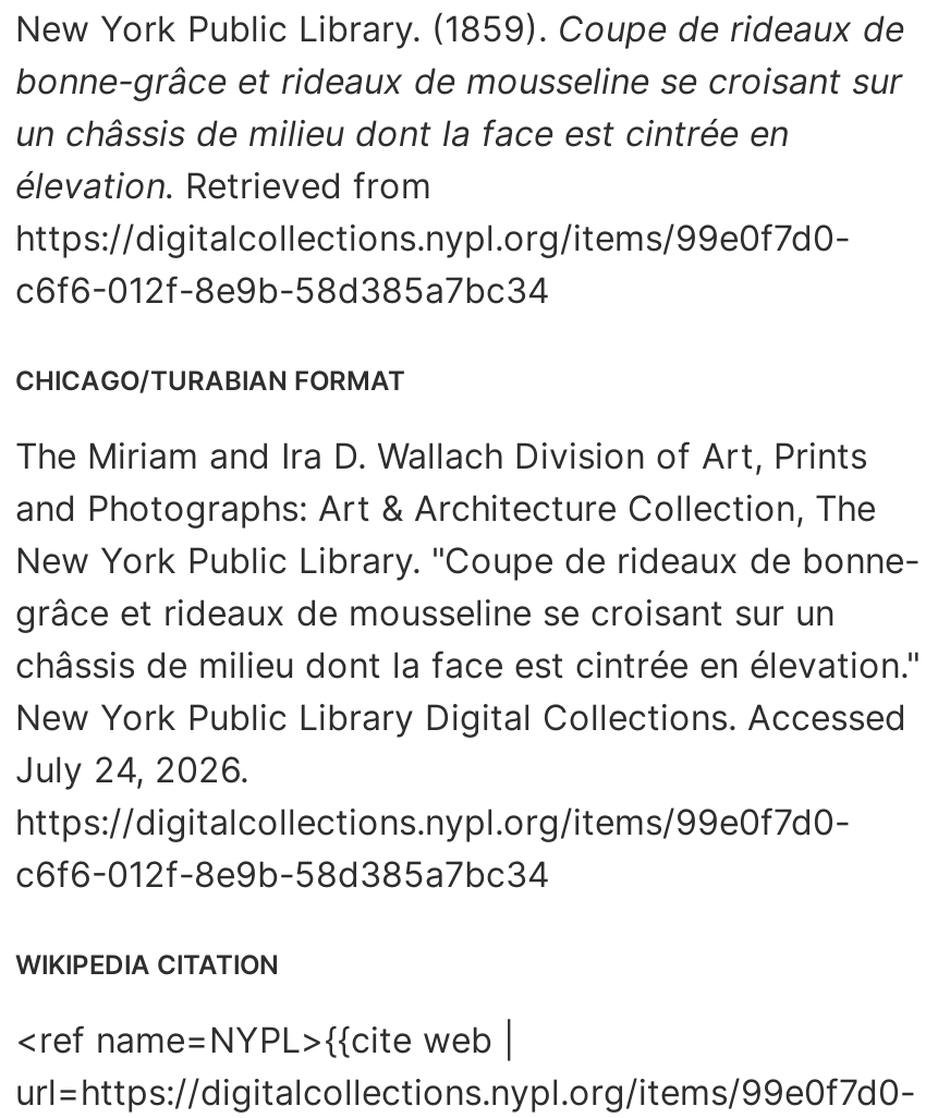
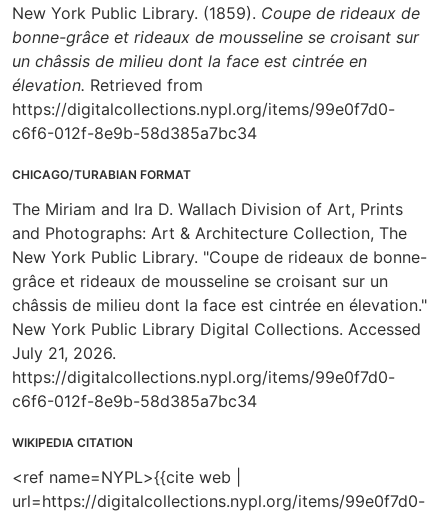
- July 24, 2026.
+ July 21, 2026.
